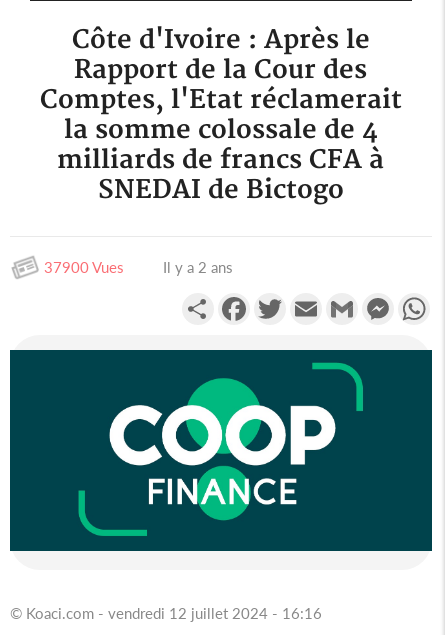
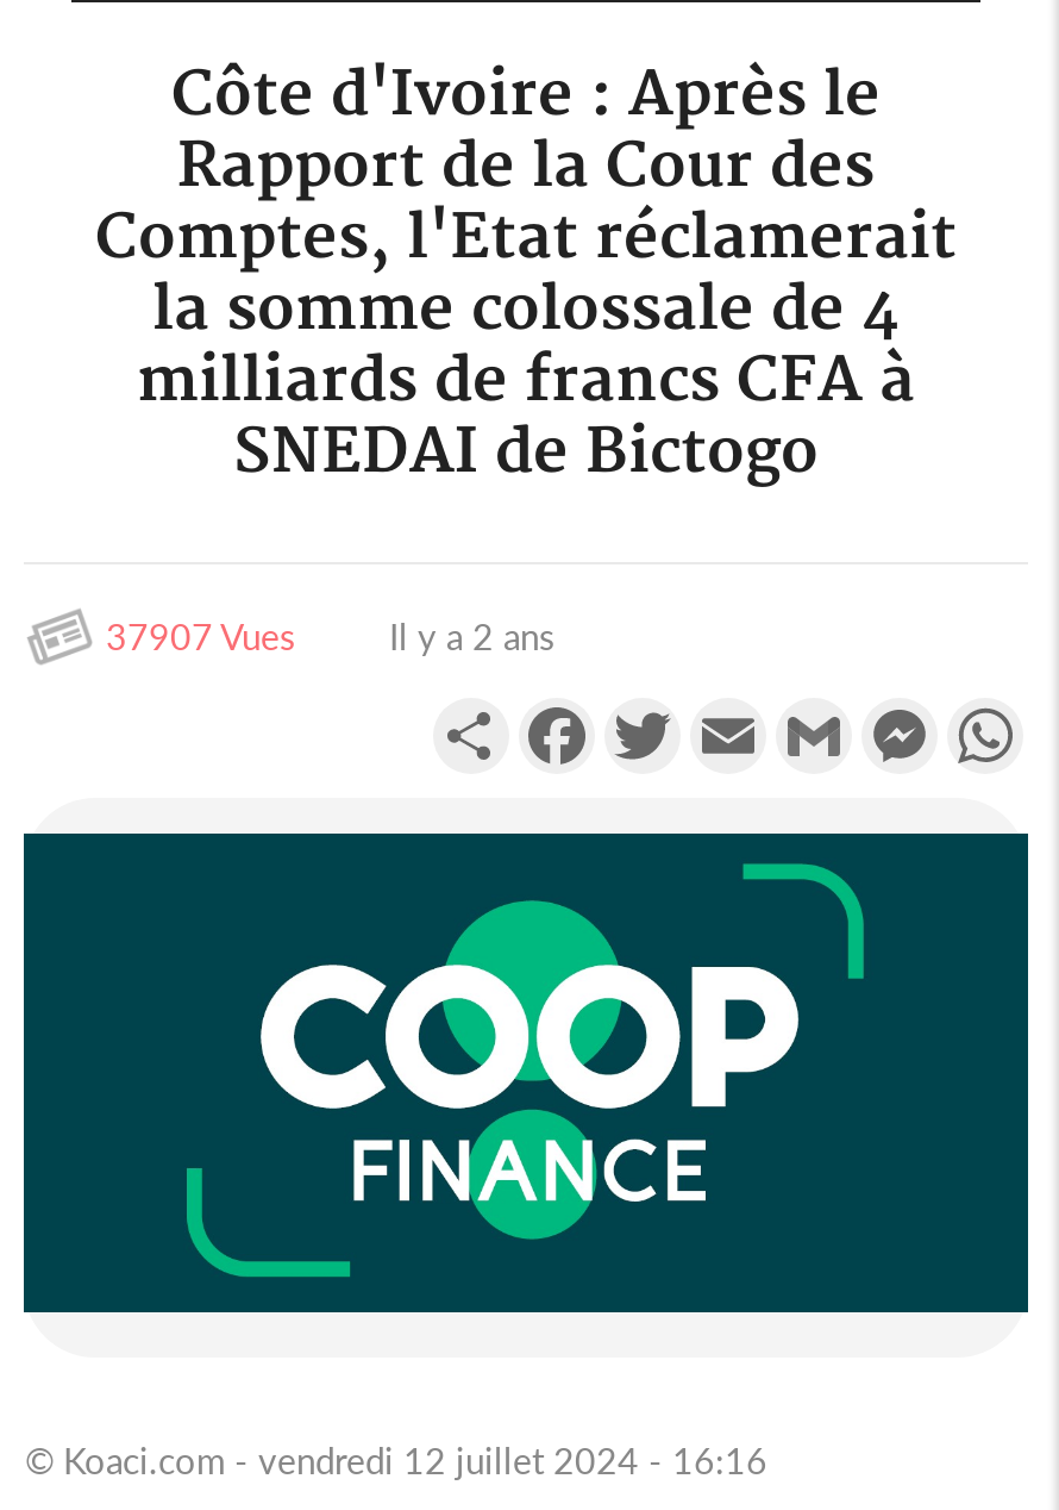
- 37900 Vues Il y a 2 ans
+ 37907 Vues Il y a 2 ans
